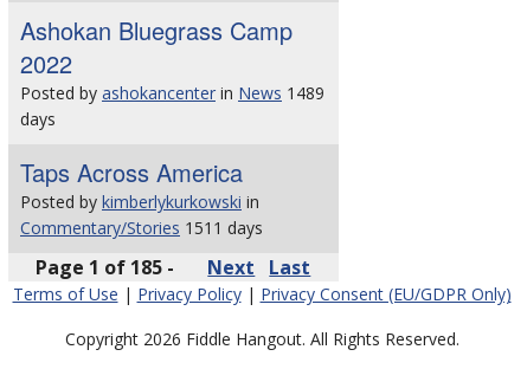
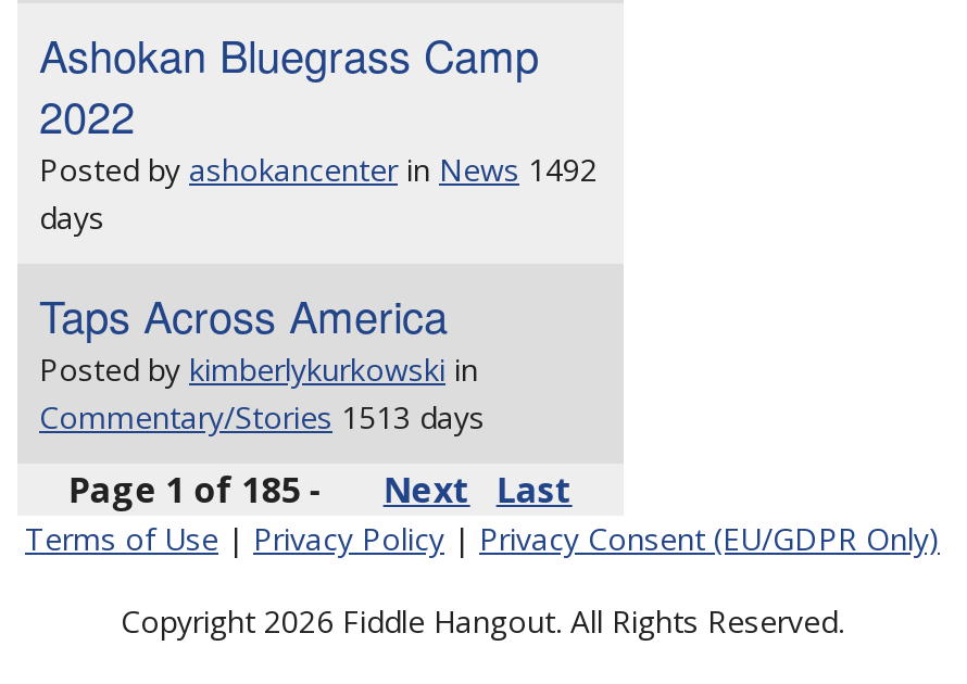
- Posted by ashokancenter in News 1489
+ Posted by ashokancenter in News 1492

- Commentary/Stories 1511 days
+ Commentary/Stories 1513 days
